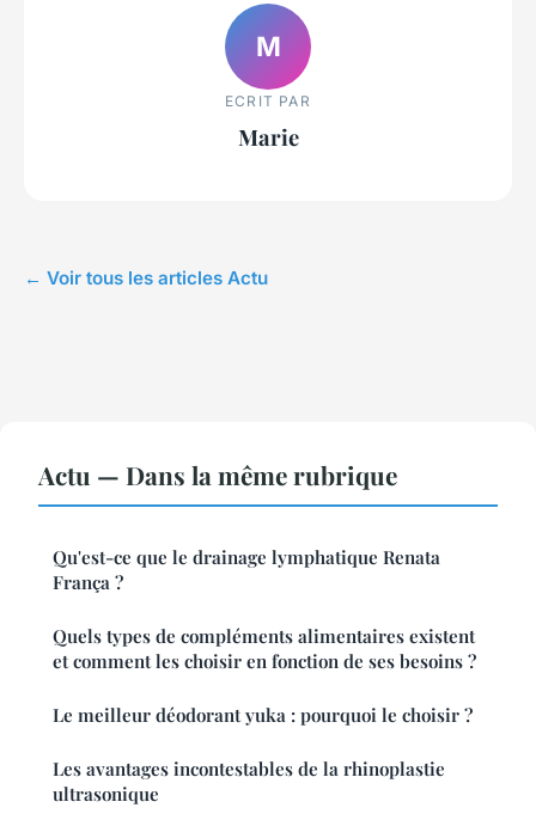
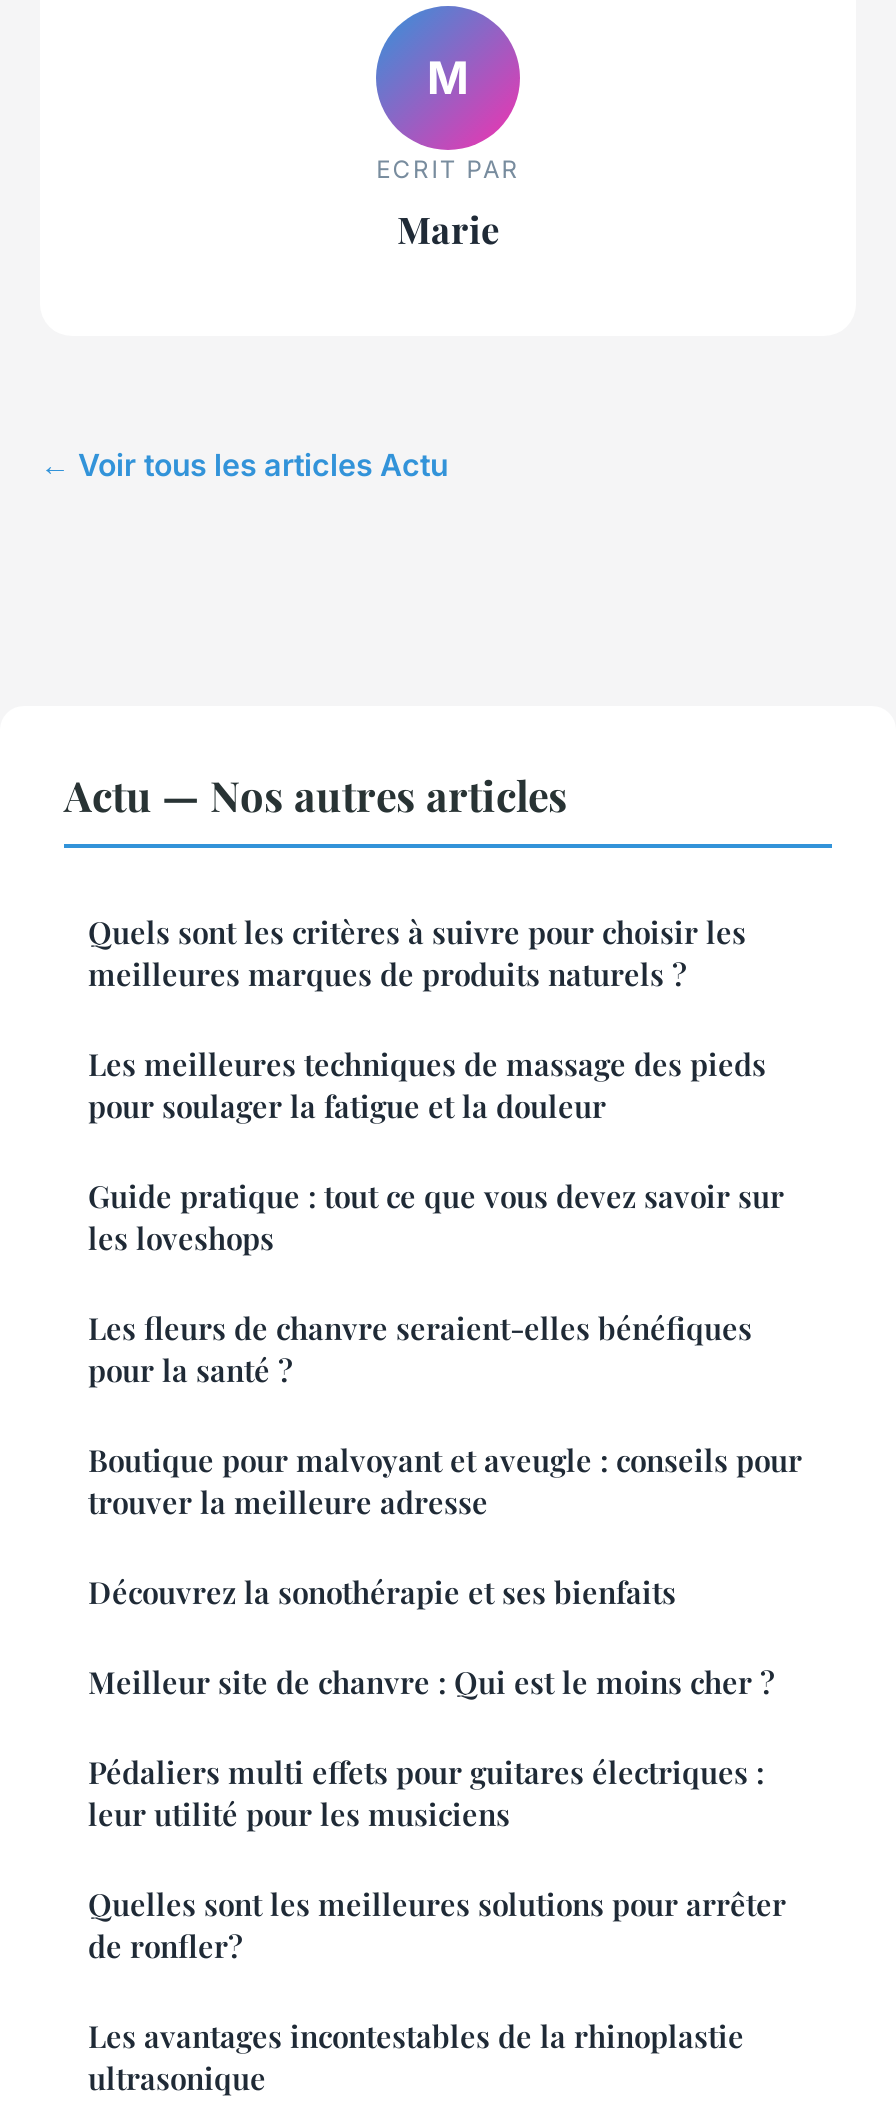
- Actu — Dans la même rubrique
- Qu'est-ce que le drainage lymphatique Renata
- França ?
- Quels types de compléments alimentaires existent
- et comment les choisir en fonction de ses besoins ?
- Le meilleur déodorant yuka : pourquoi le choisir ?
+ Actu — Nos autres articles
+ Quels sont les critères à suivre pour choisir les
+ meilleures marques de produits naturels ?
+ Les meilleures techniques de massage des pieds
+ pour soulager la fatigue et la douleur
+ Guide pratique : tout ce que vous devez savoir sur
+ les loveshops
+ Les fleurs de chanvre seraient-elles bénéfiques
+ pour la santé ?
+ Boutique pour malvoyant et aveugle : conseils pour
+ trouver la meilleure adresse
+ Découvrez la sonothérapie et ses bienfaits
+ Meilleur site de chanvre : Qui est le moins cher ?
+ Pédaliers multi effets pour guitares électriques :
+ leur utilité pour les musiciens
+ Quelles sont les meilleures solutions pour arrêter
+ de ronfler?
